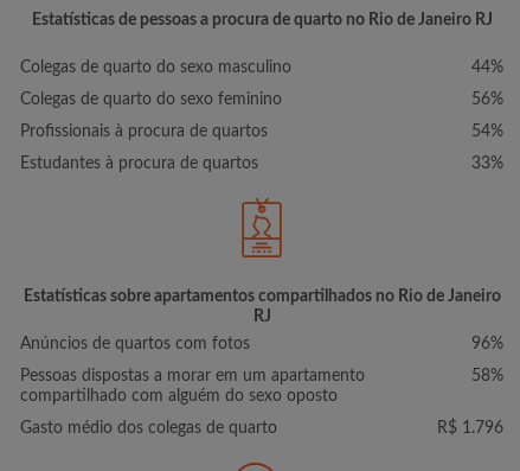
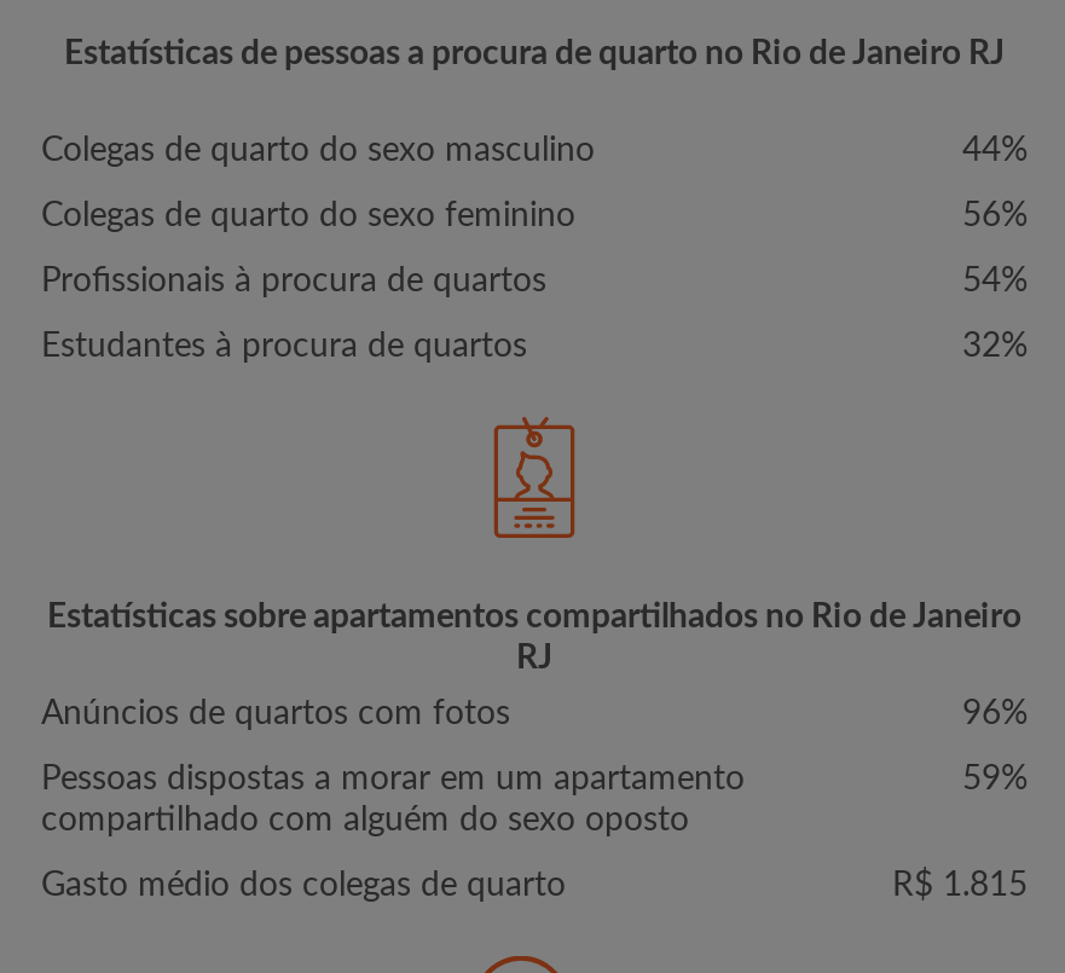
- 33%
+ 32%

- 58%
+ 59%

- R$ 1.796
+ R$ 1.815
